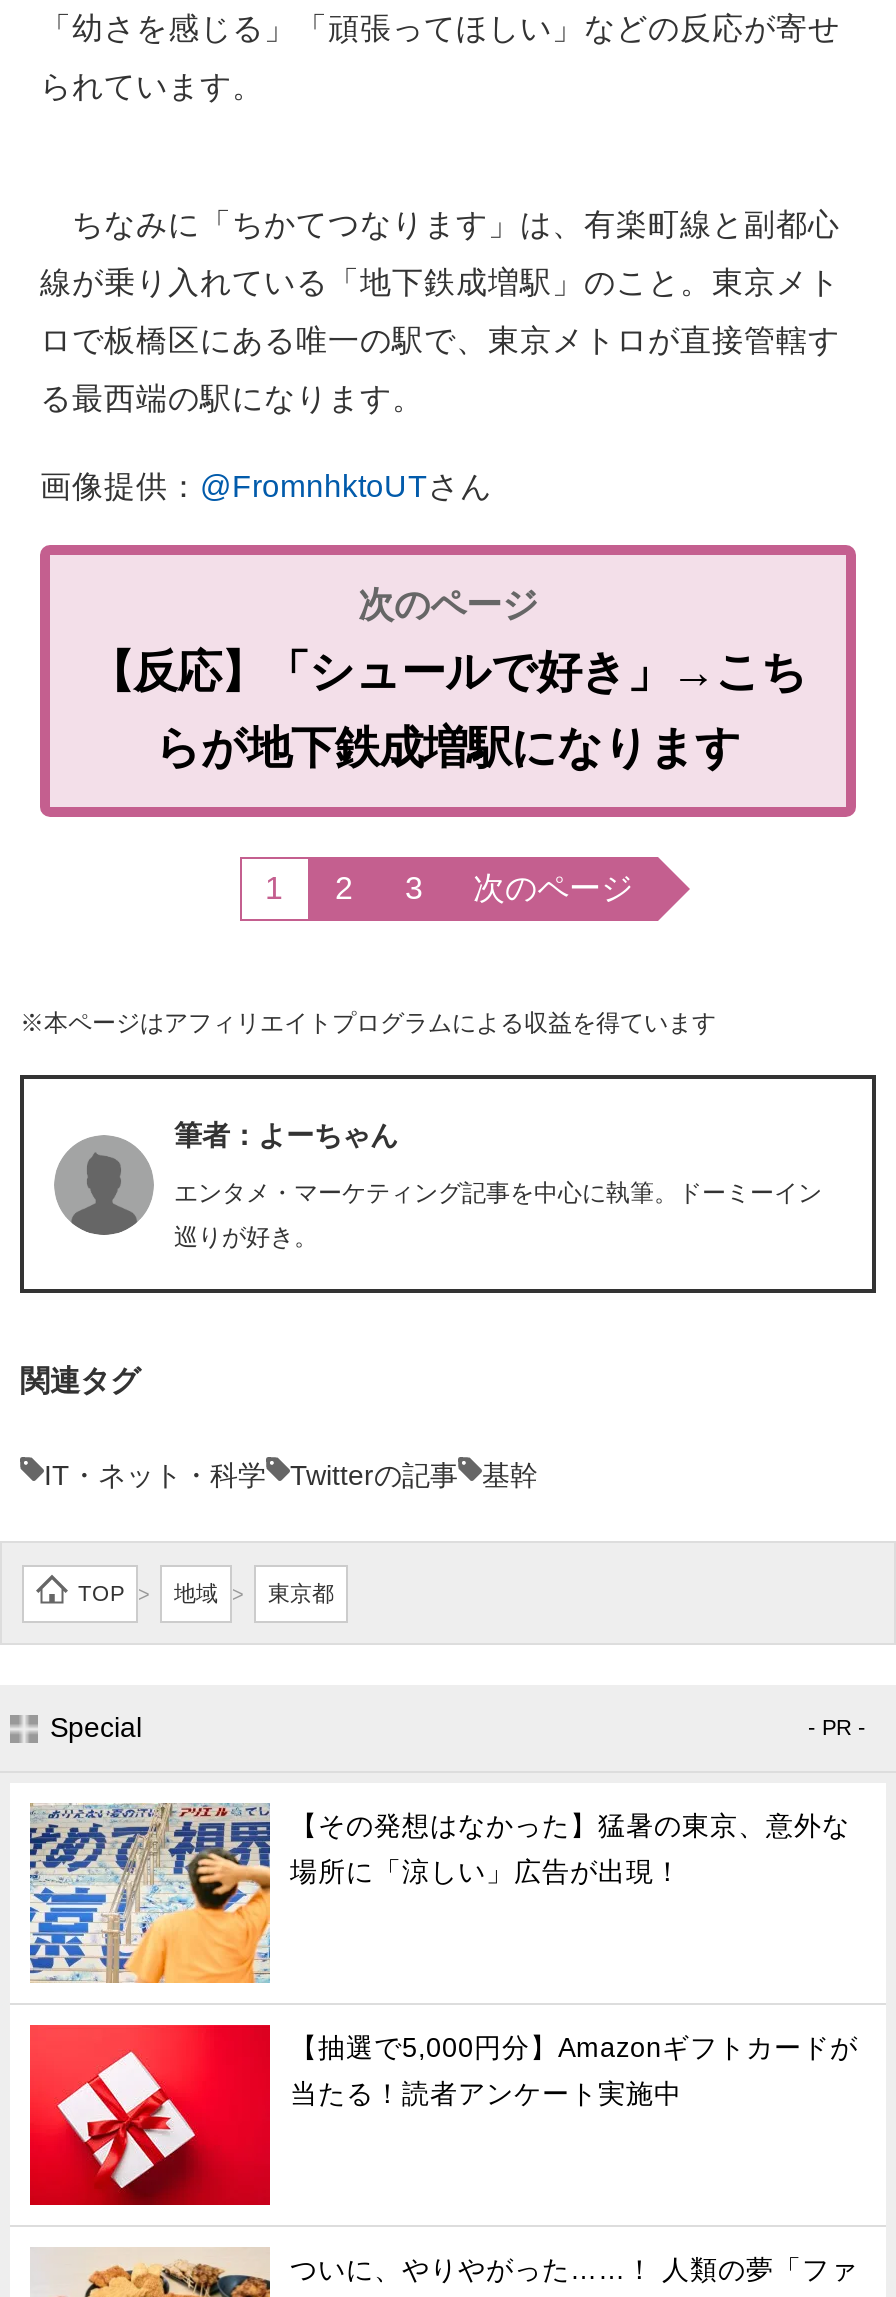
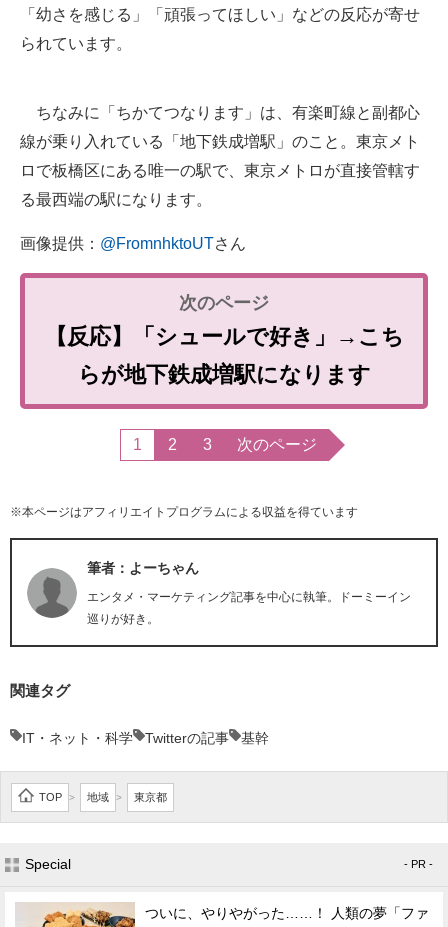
- [image]
- 【その発想はなかった】猛暑の東京、意外な
- 場所に「涼しい」広告が出現！

- [image]
- 【抽選で5,000円分】Amazonギフトカードが
- 当たる！読者アンケート実施中
